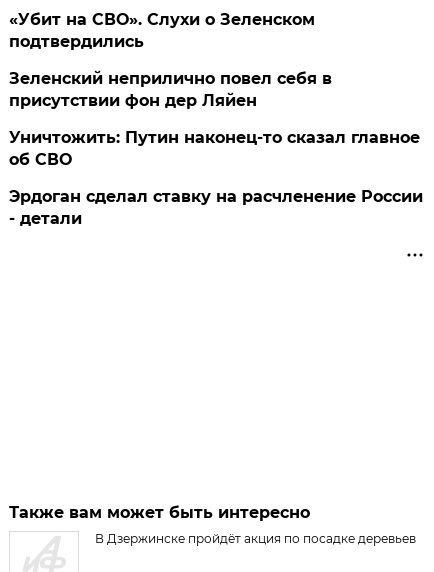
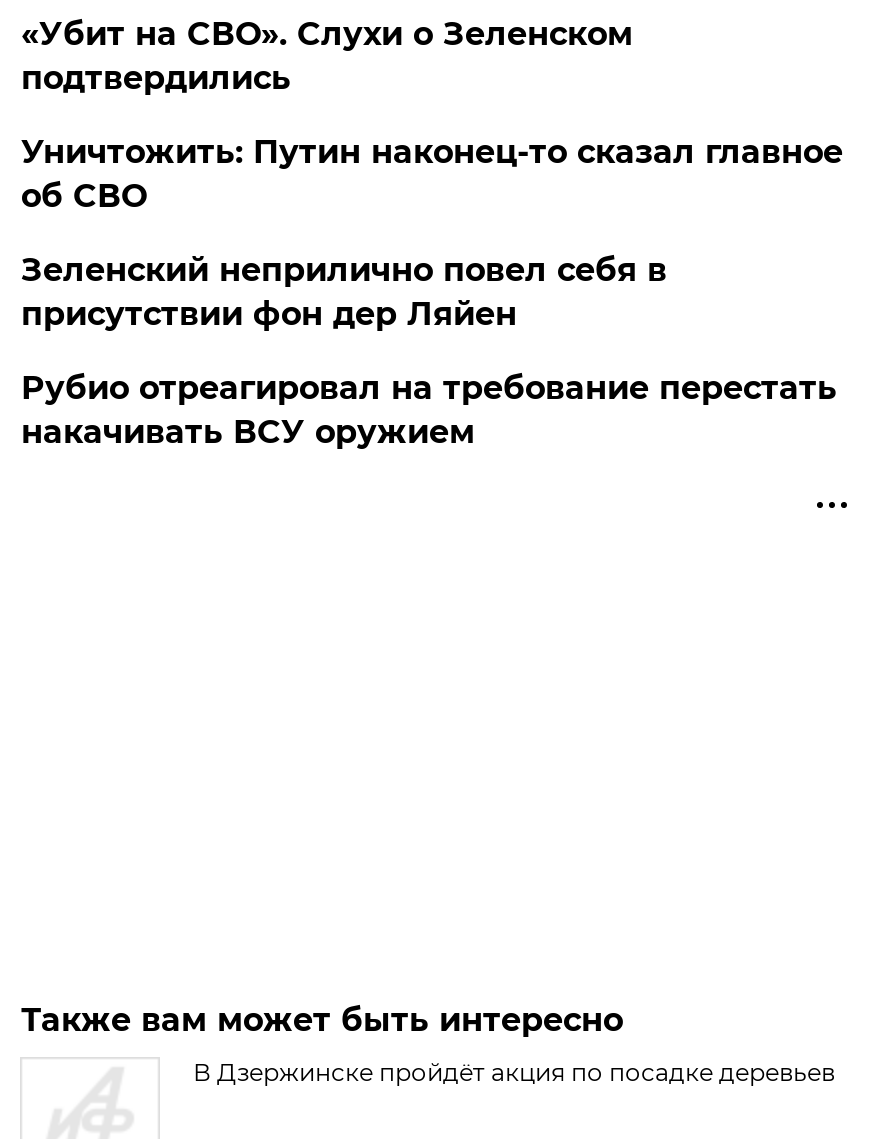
moved down: Зеленский неприлично повел cебя в | присутствии фон дер Ляйен

moved up: Уничтожить: Путин наконец-то сказал главное | об СВО

- Эрдоган сделал ставку на расчленение России
- - детали
+ Рубио отреагировал на требование перестать
+ накачивать ВСУ оружием
